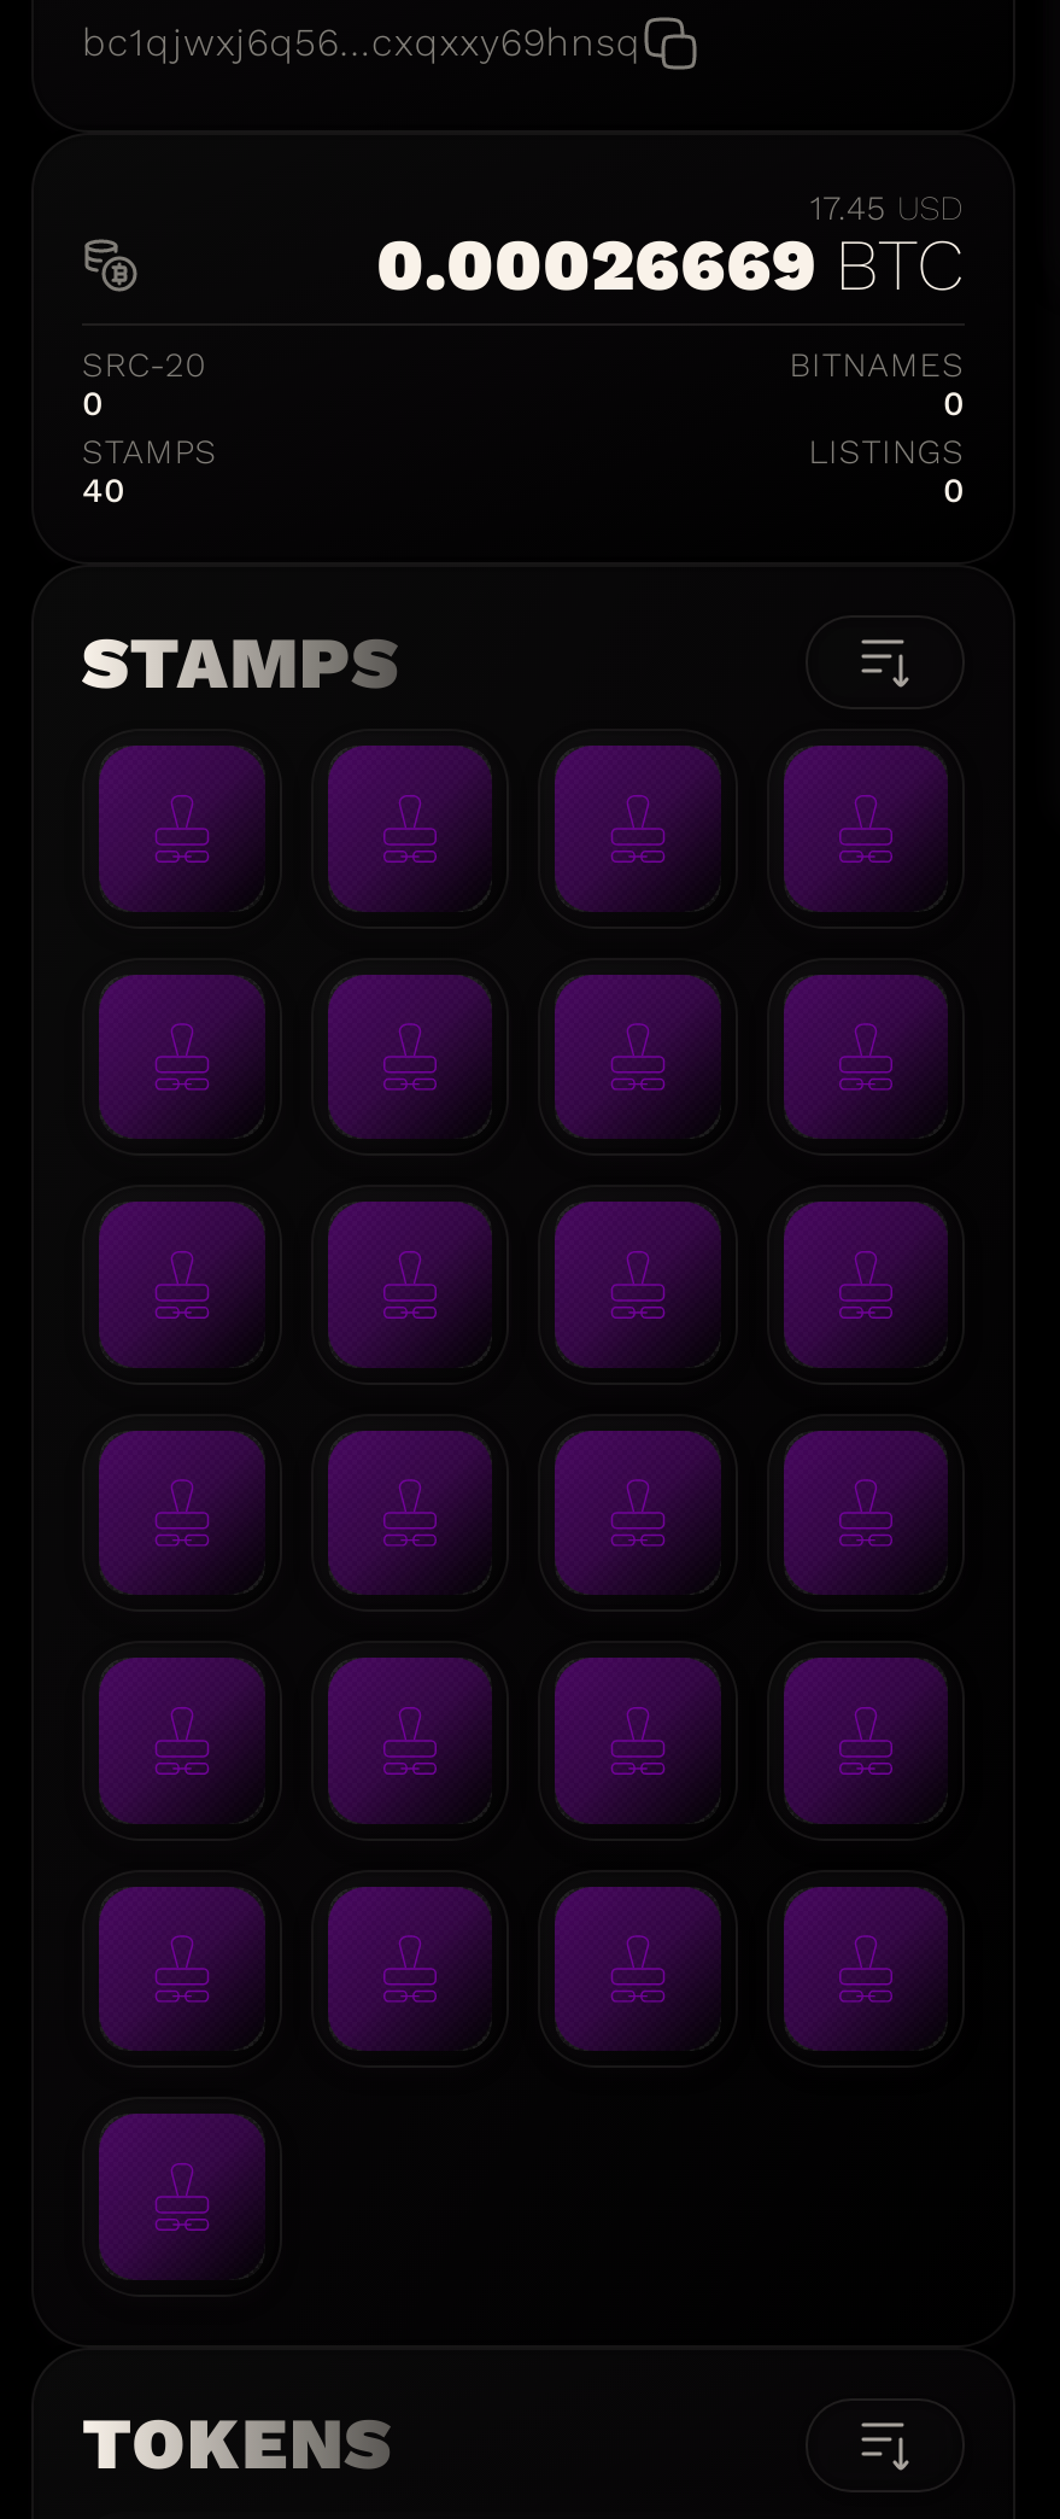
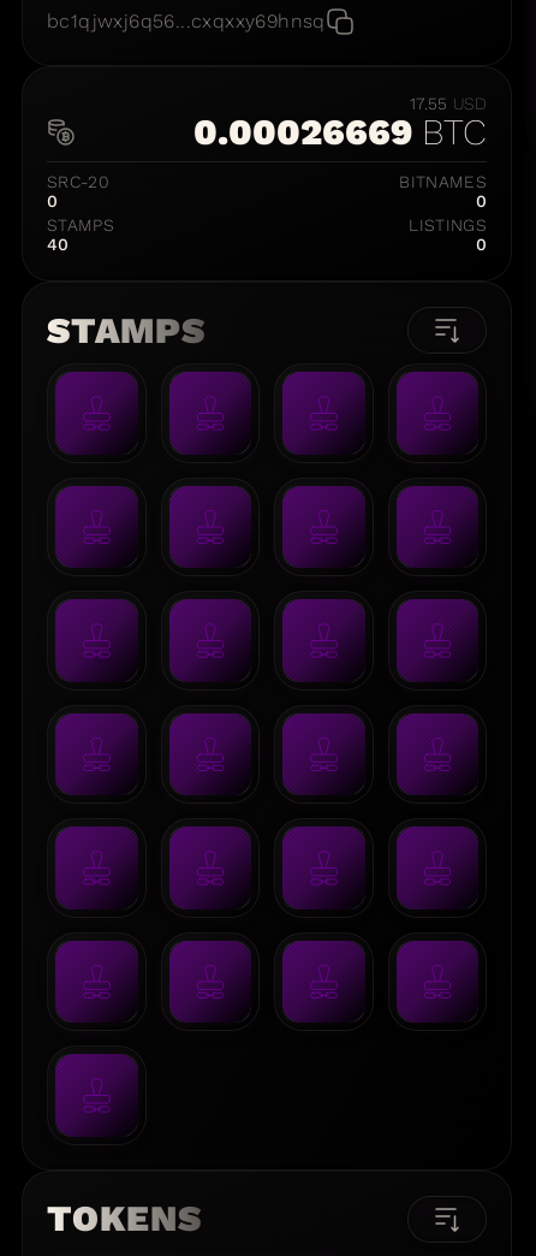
- 17.45 USD
+ 17.55 USD
